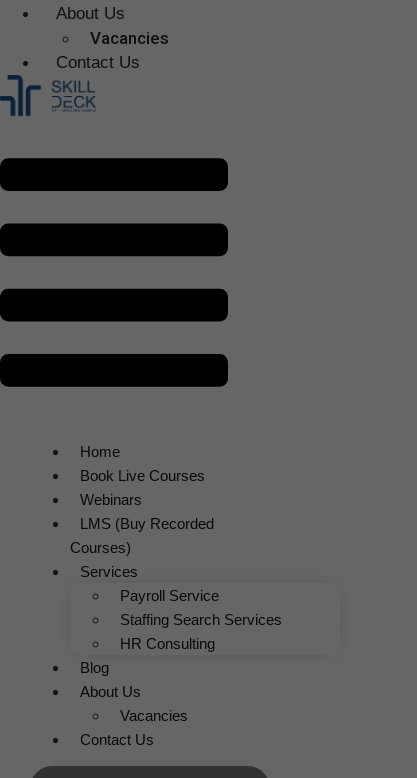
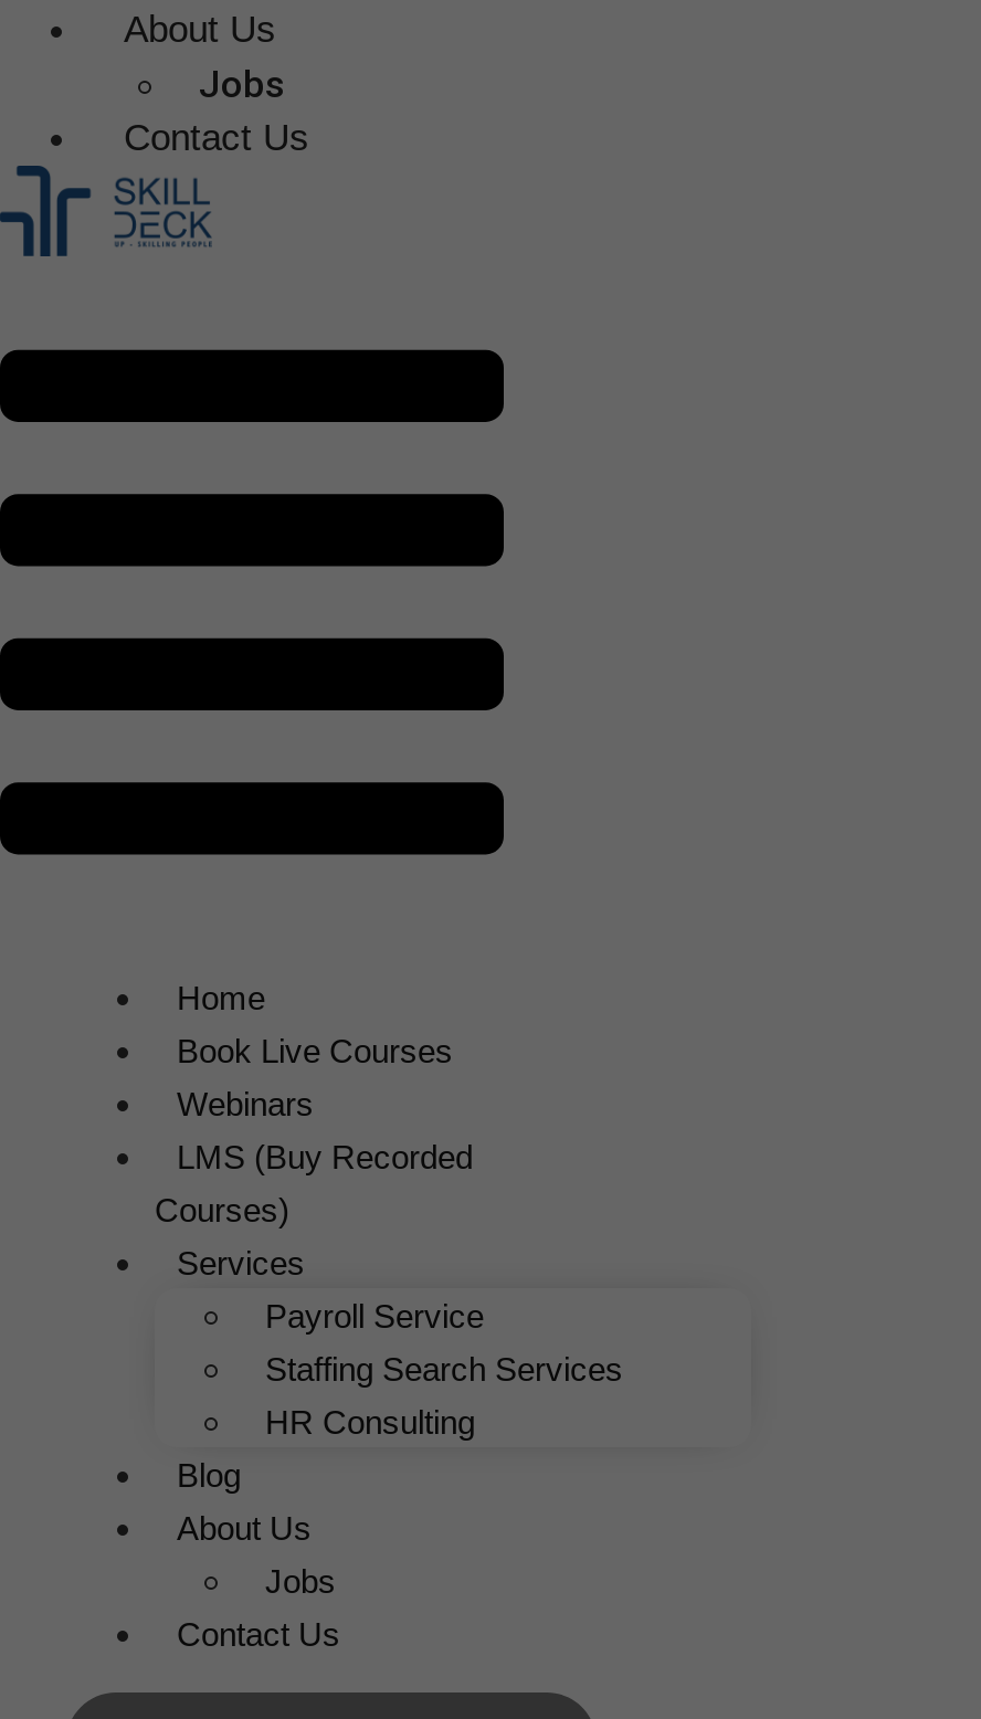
- Vacancies
+ Jobs

- Vacancies
+ Jobs
